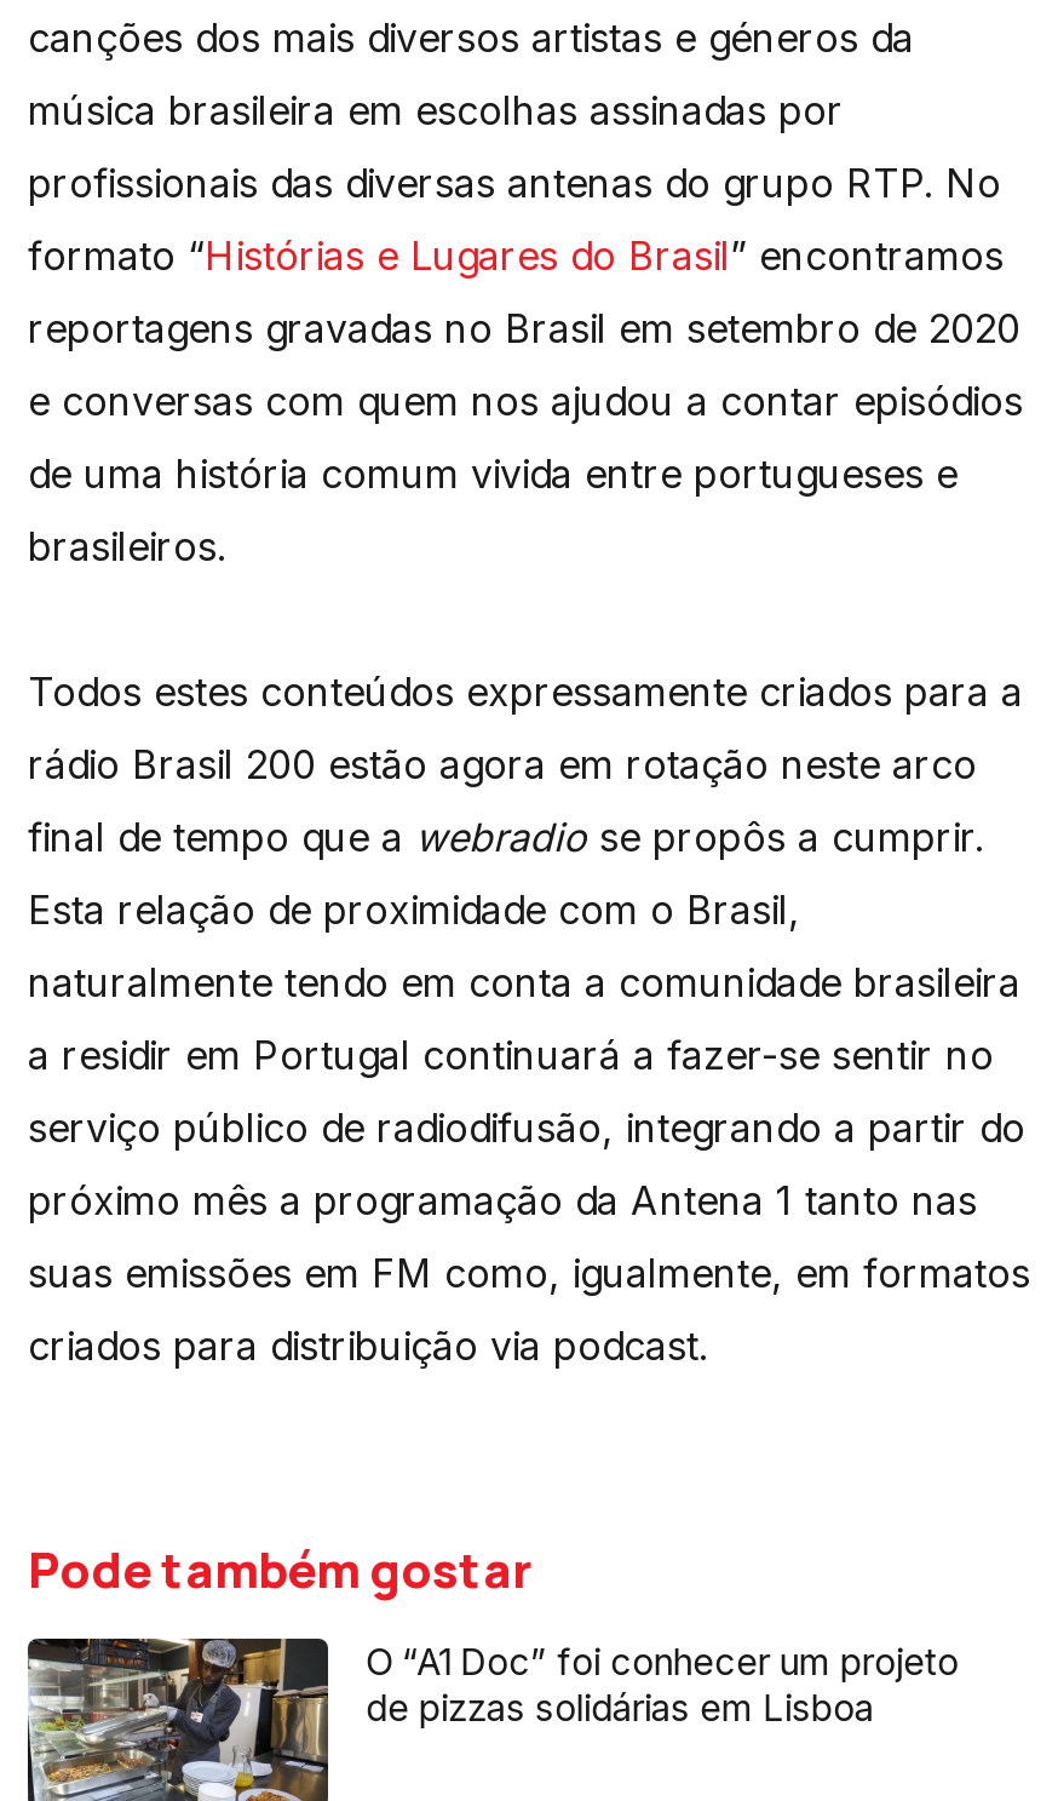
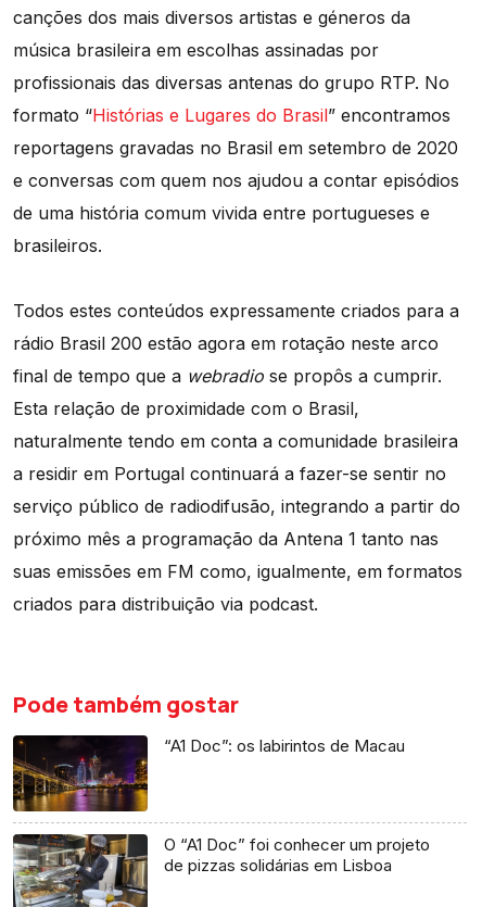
+ [image]
+ “A1 Doc”: os labirintos de Macau
